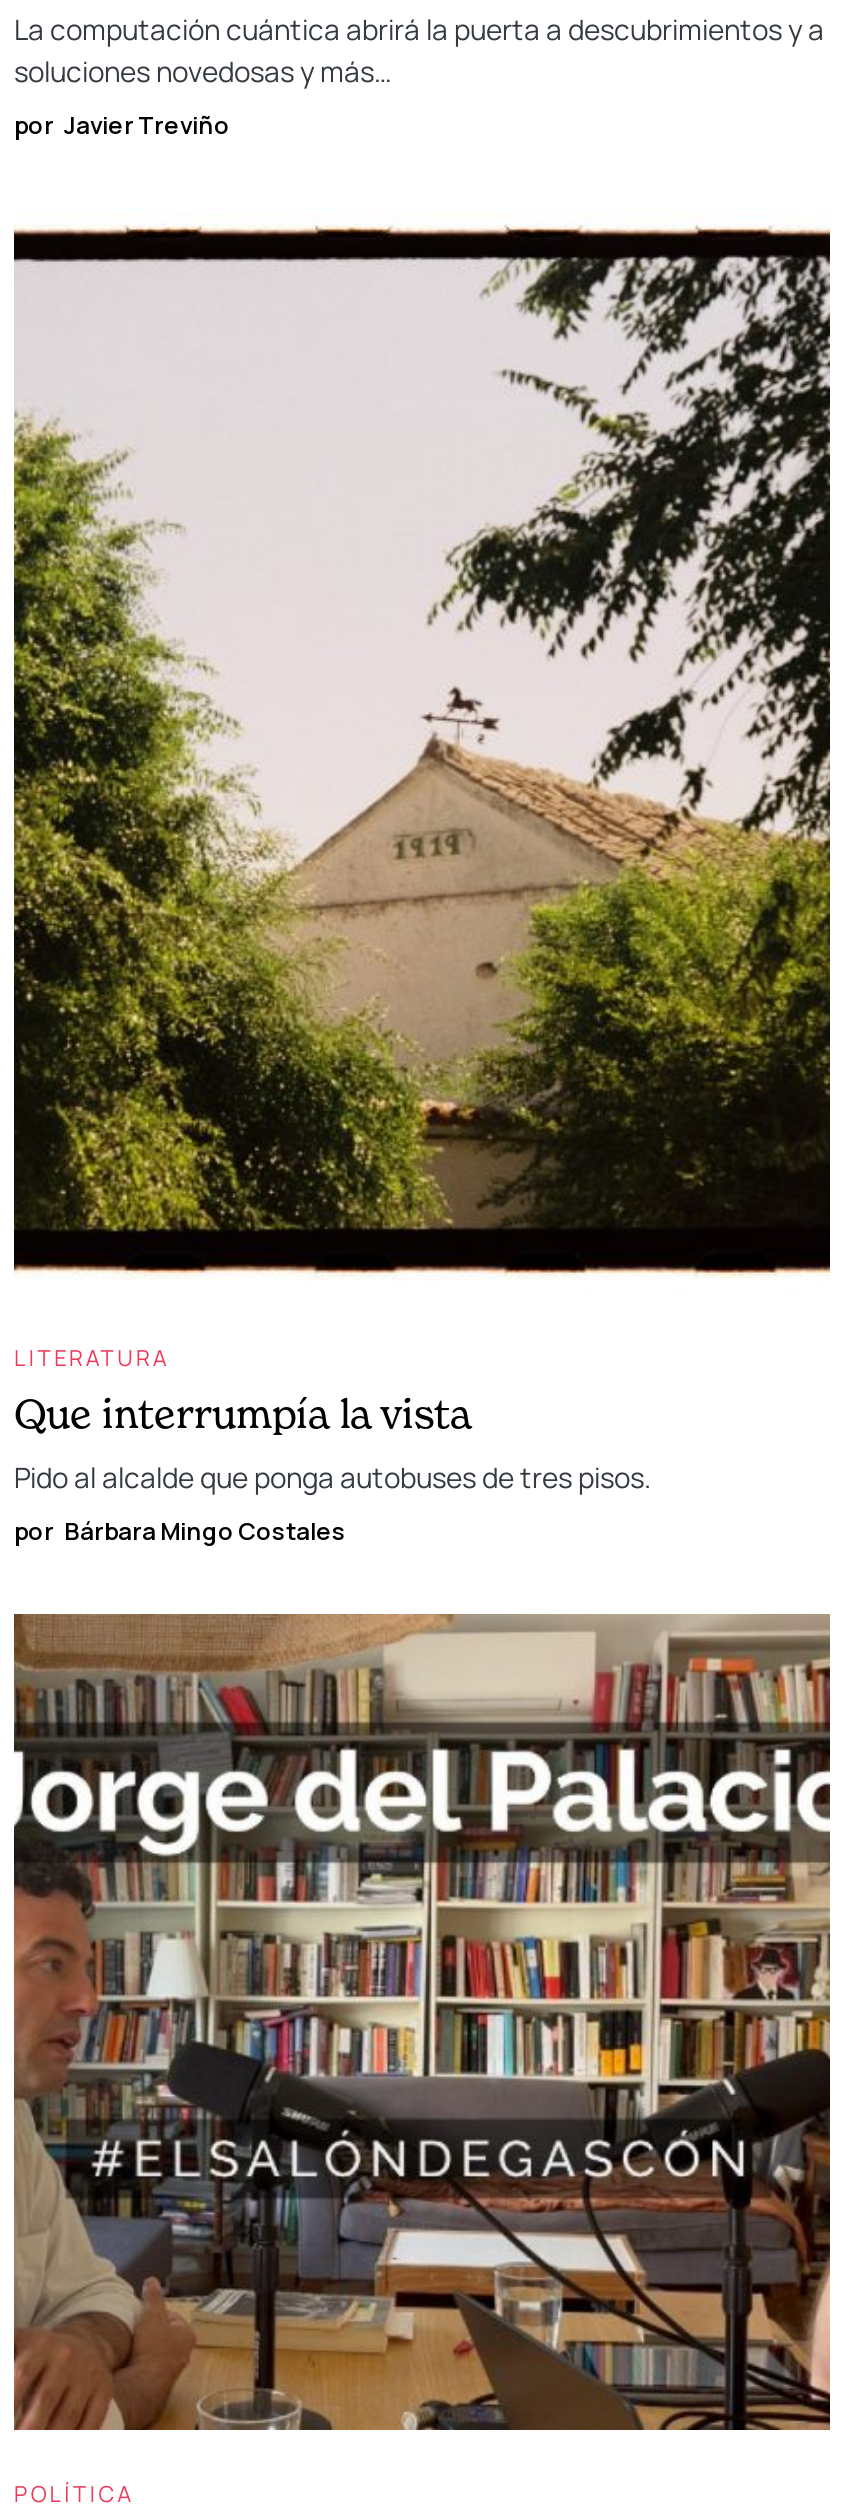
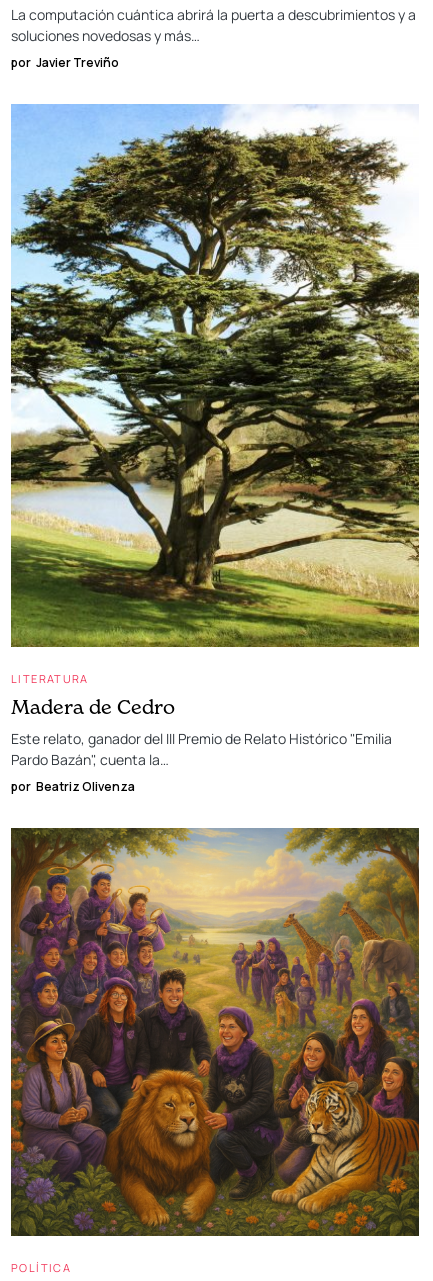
- [image]
+ [image]

- Que interrumpía la vista
- Pido al alcalde que ponga autobuses de tres pisos.
+ Madera de Cedro
+ Este relato, ganador del III Premio de Relato Histórico "Emilia
+ Pardo Bazán", cuenta la…

- por Bárbara Mingo Costales
+ por Beatriz Olivenza

- [image]
+ [image]
